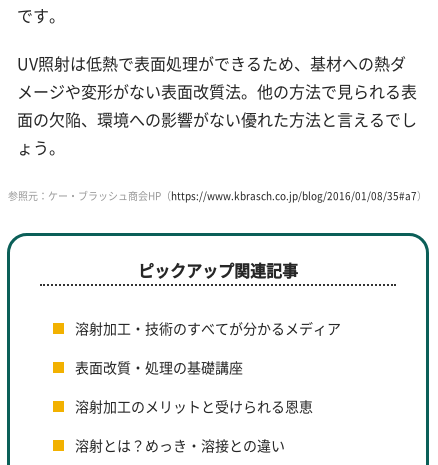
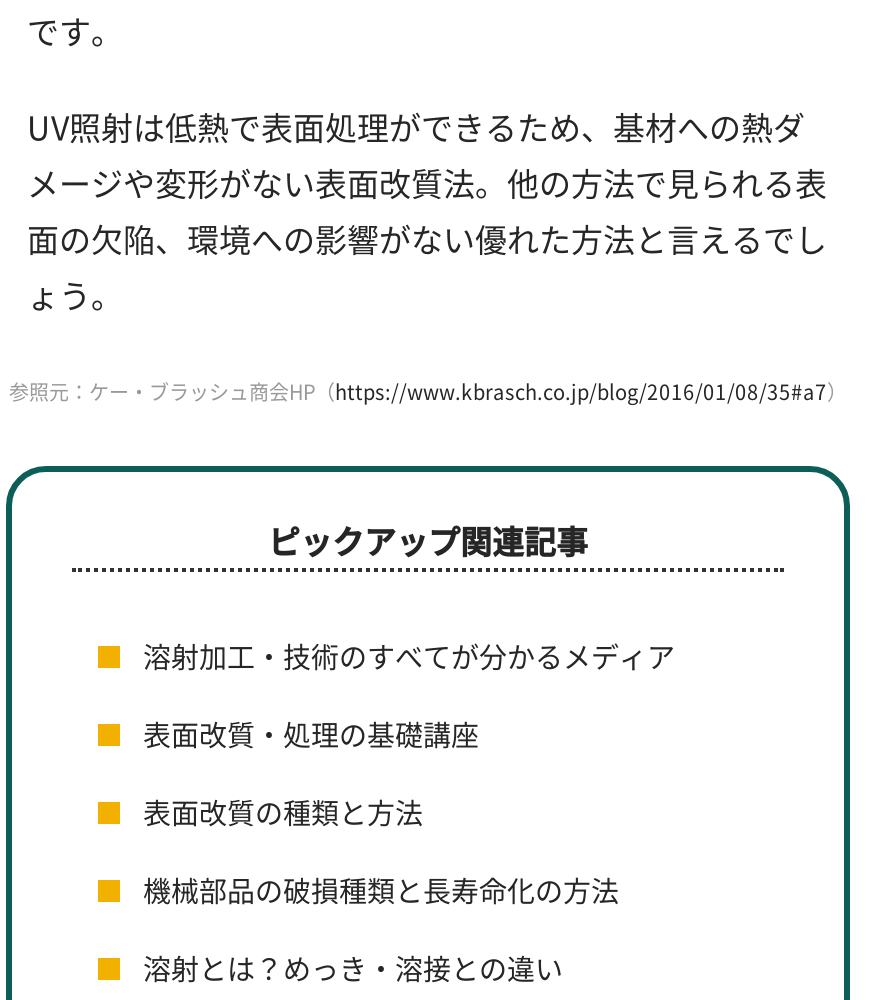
- 溶射加工のメリットと受けられる恩恵
+ 表面改質の種類と方法
+ 機械部品の破損種類と長寿命化の方法
